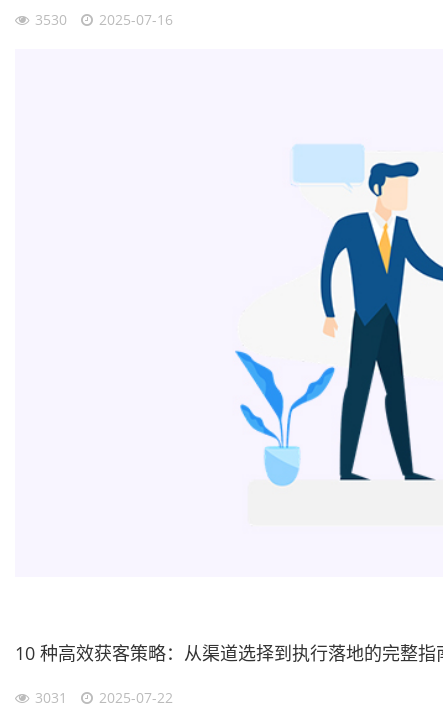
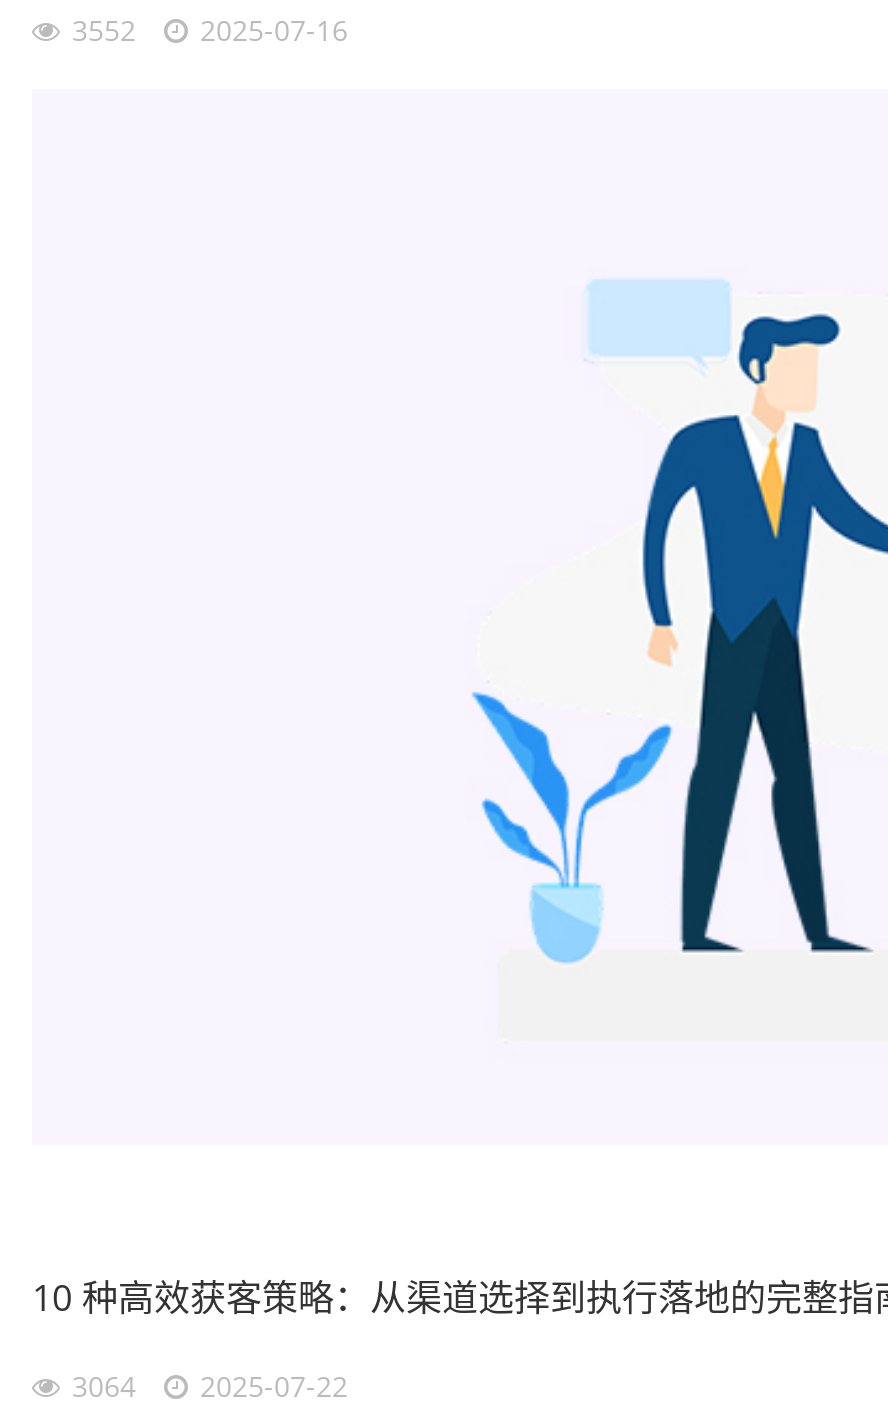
- 3530 2025-07-16
+ 3552 2025-07-16

- 3031 2025-07-22
+ 3064 2025-07-22
